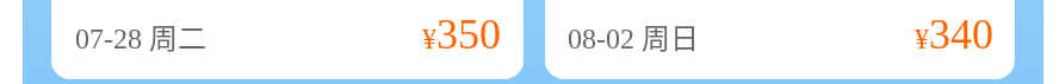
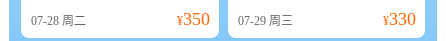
- 08-02周日
- ¥340
+ 07-29周三
+ ¥330
